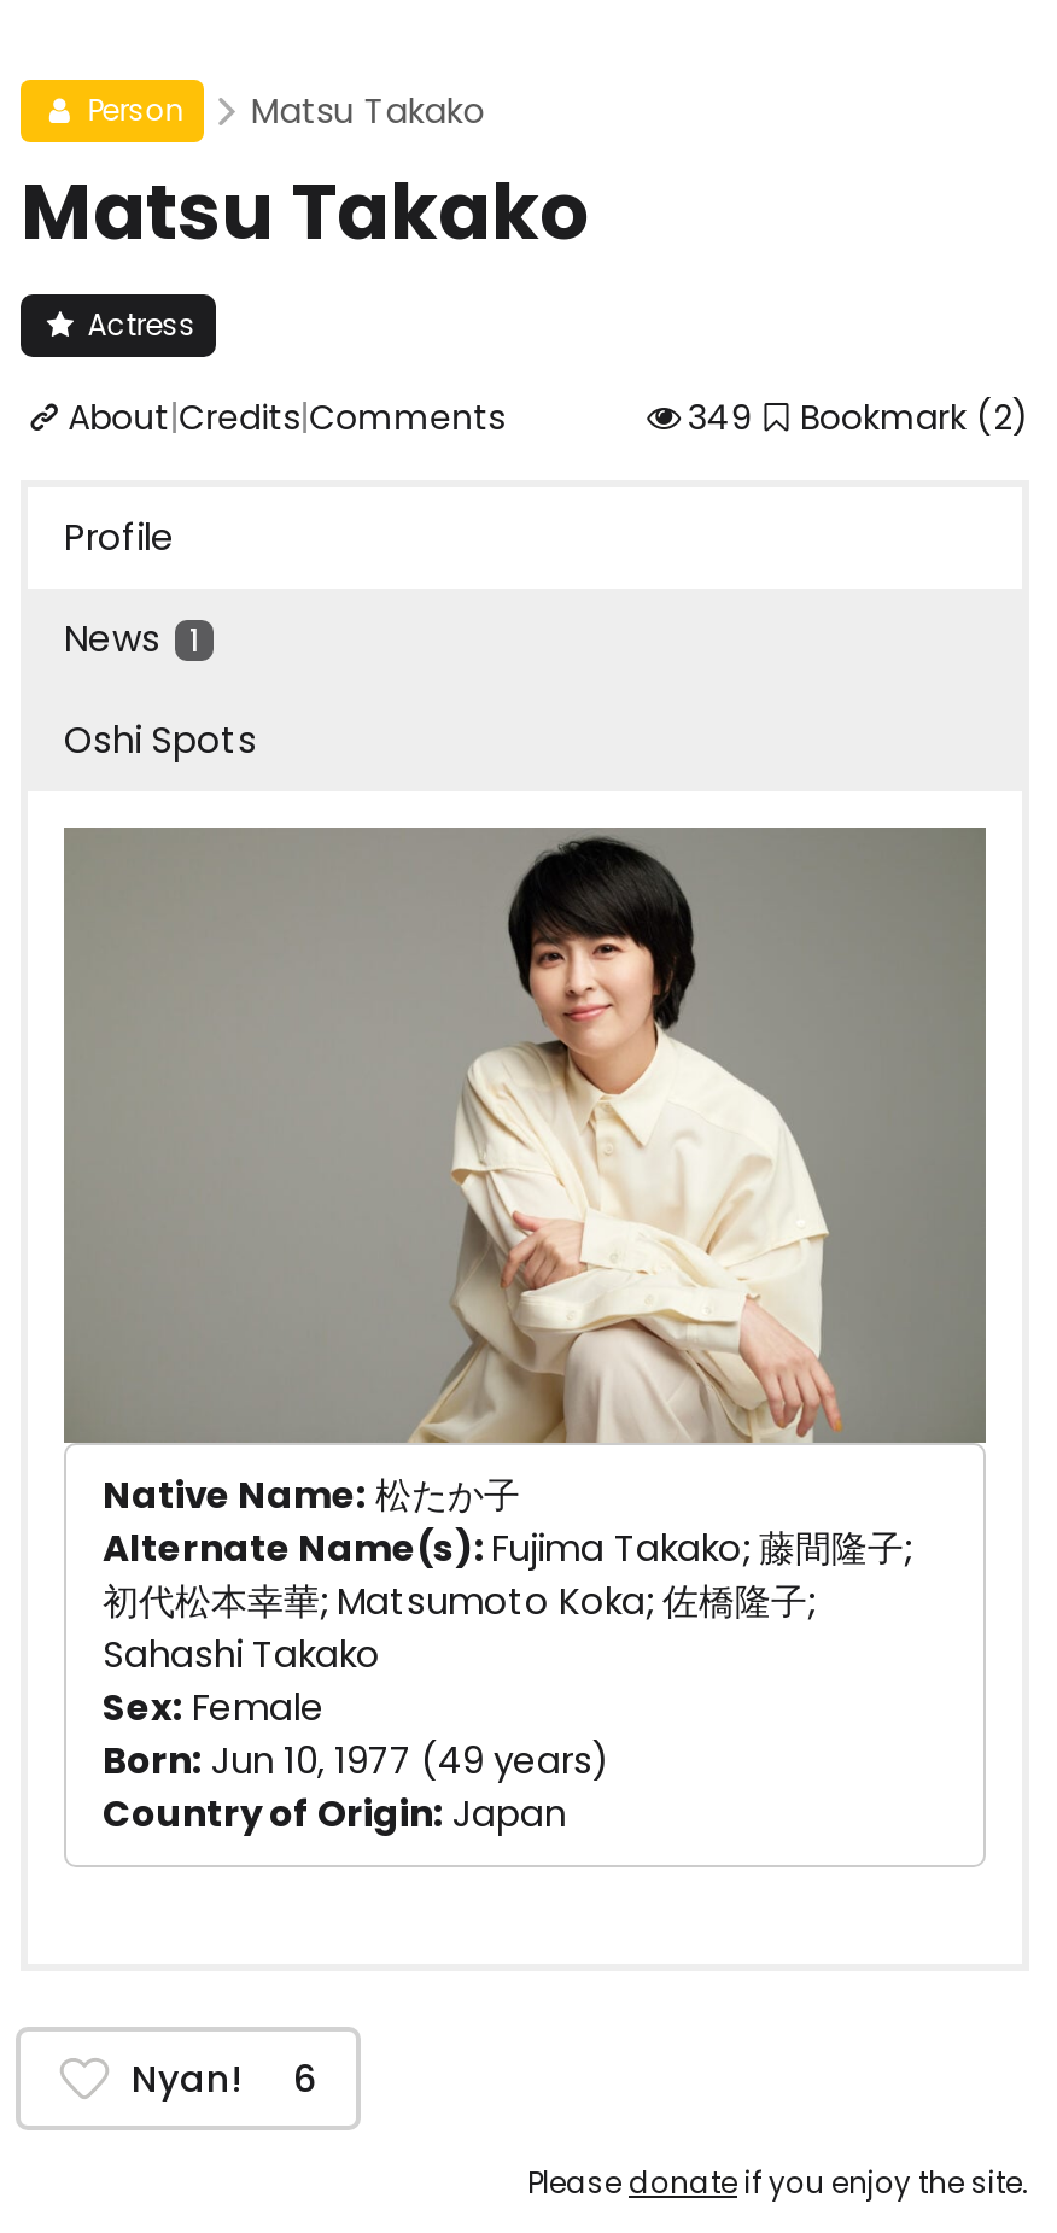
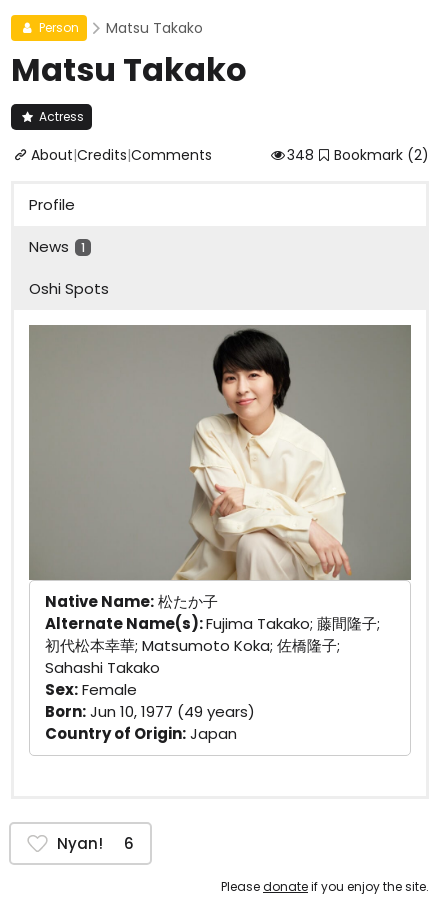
- 349 Bookmark (2)
+ 348 Bookmark (2)
